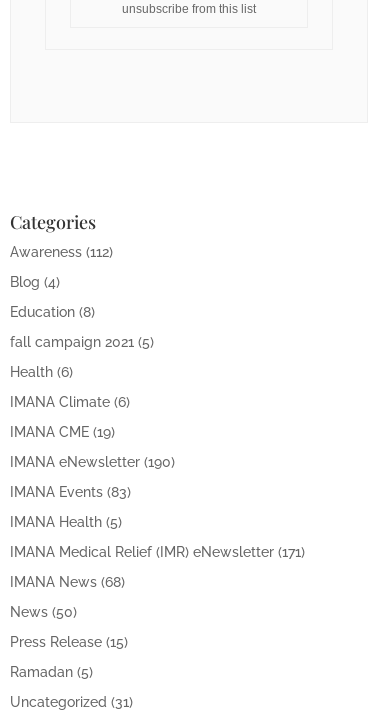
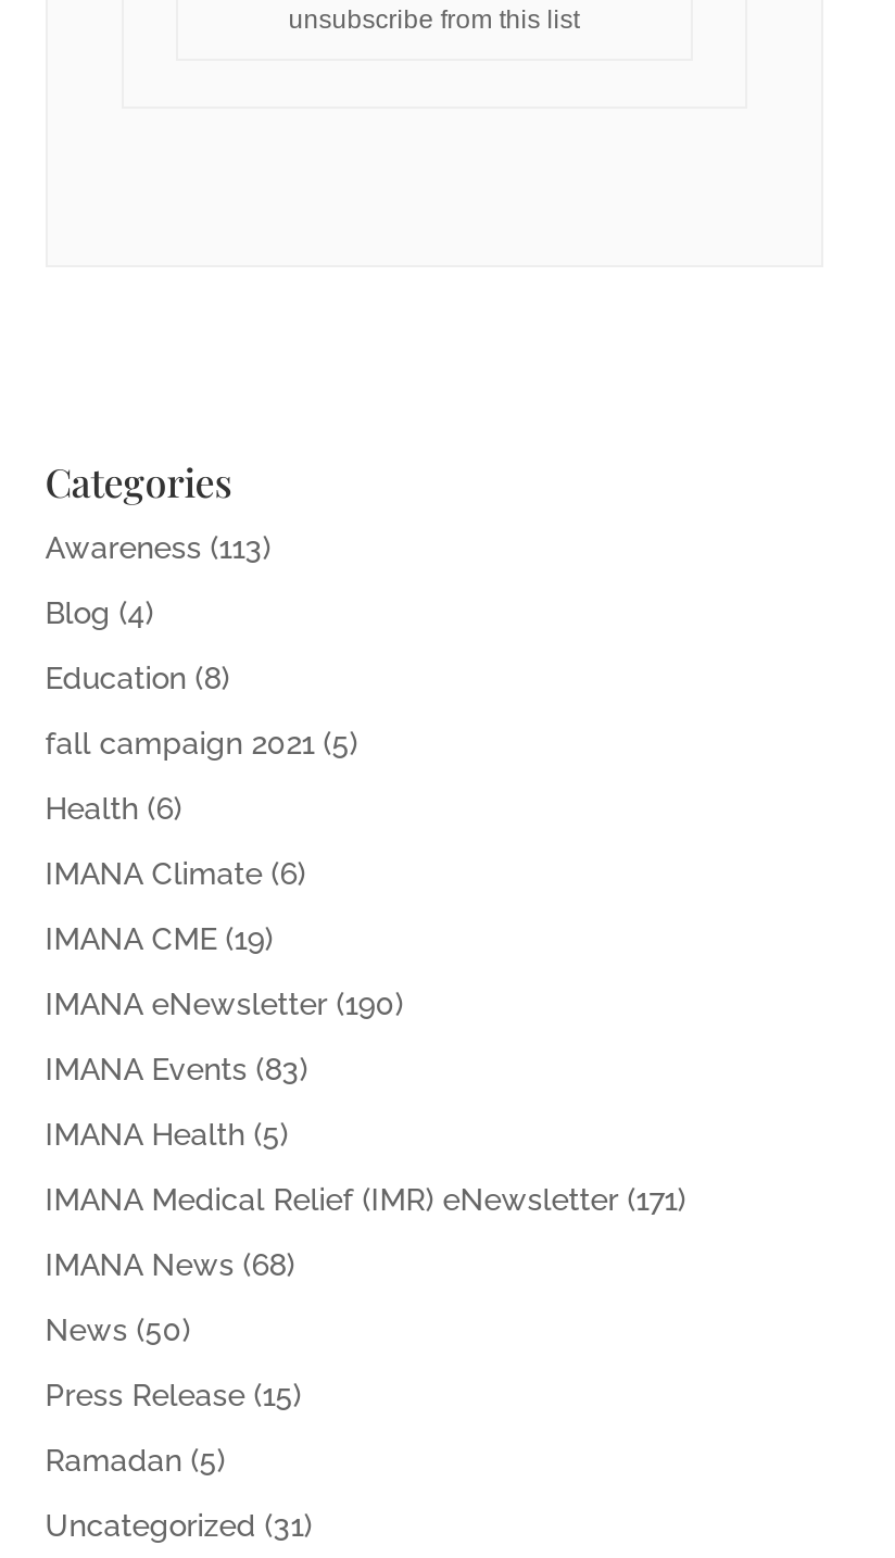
- Awareness (112)
+ Awareness (113)
